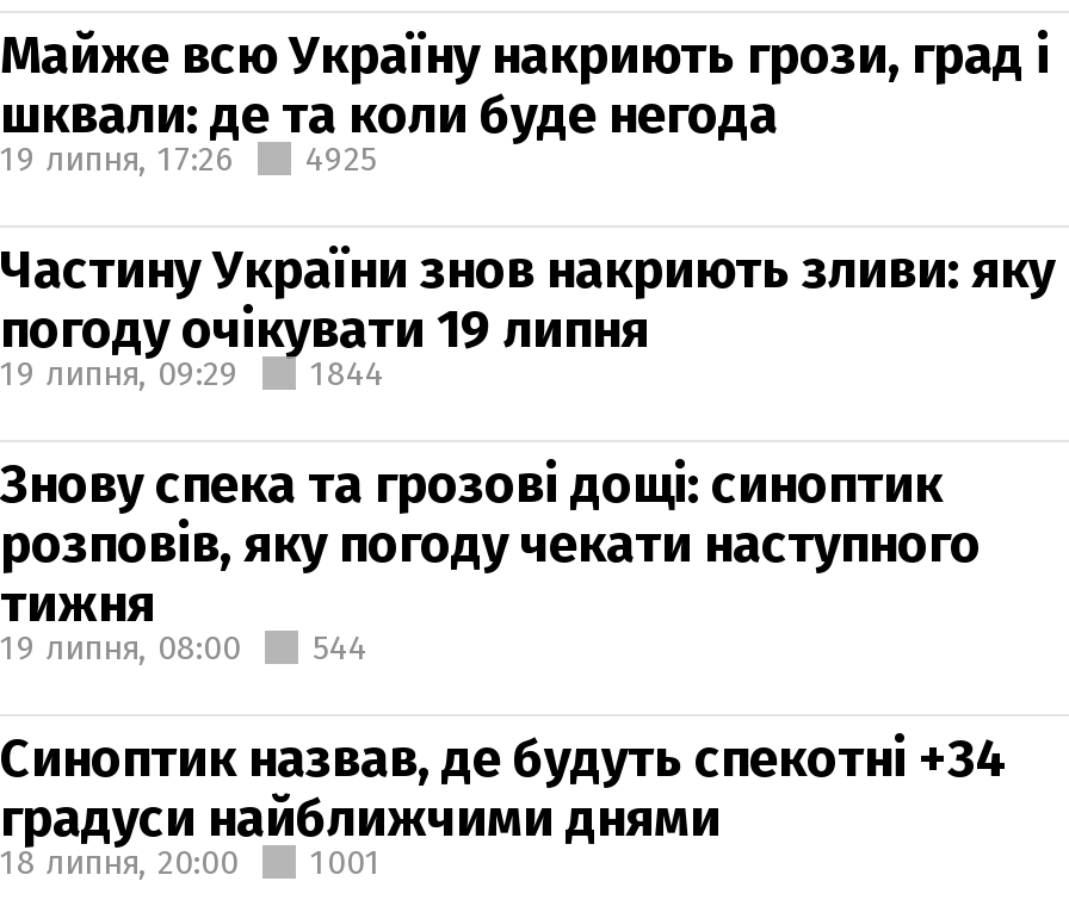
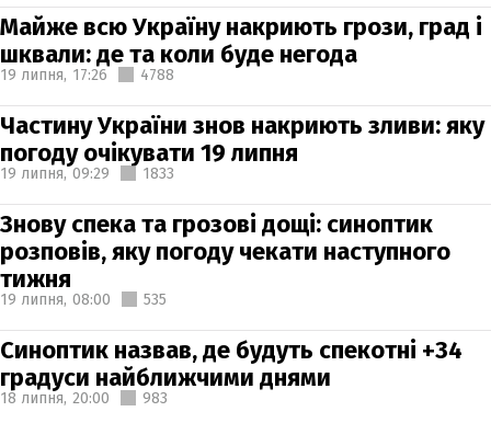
- 19 липня, 17:26 4925
+ 19 липня, 17:26 4788

- 19 липня, 09:29 1844
+ 19 липня, 09:29 1833

- 19 липня, 08:00 544
+ 19 липня, 08:00 535

- 18 липня, 20:00 1001
+ 18 липня, 20:00 983
